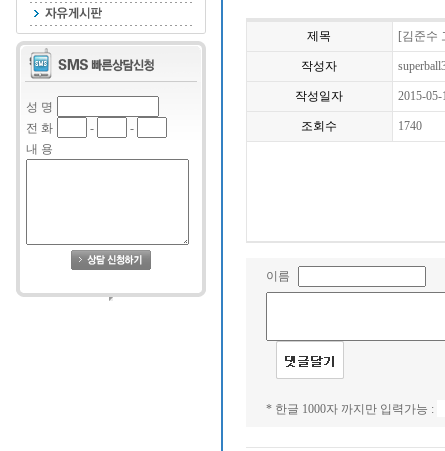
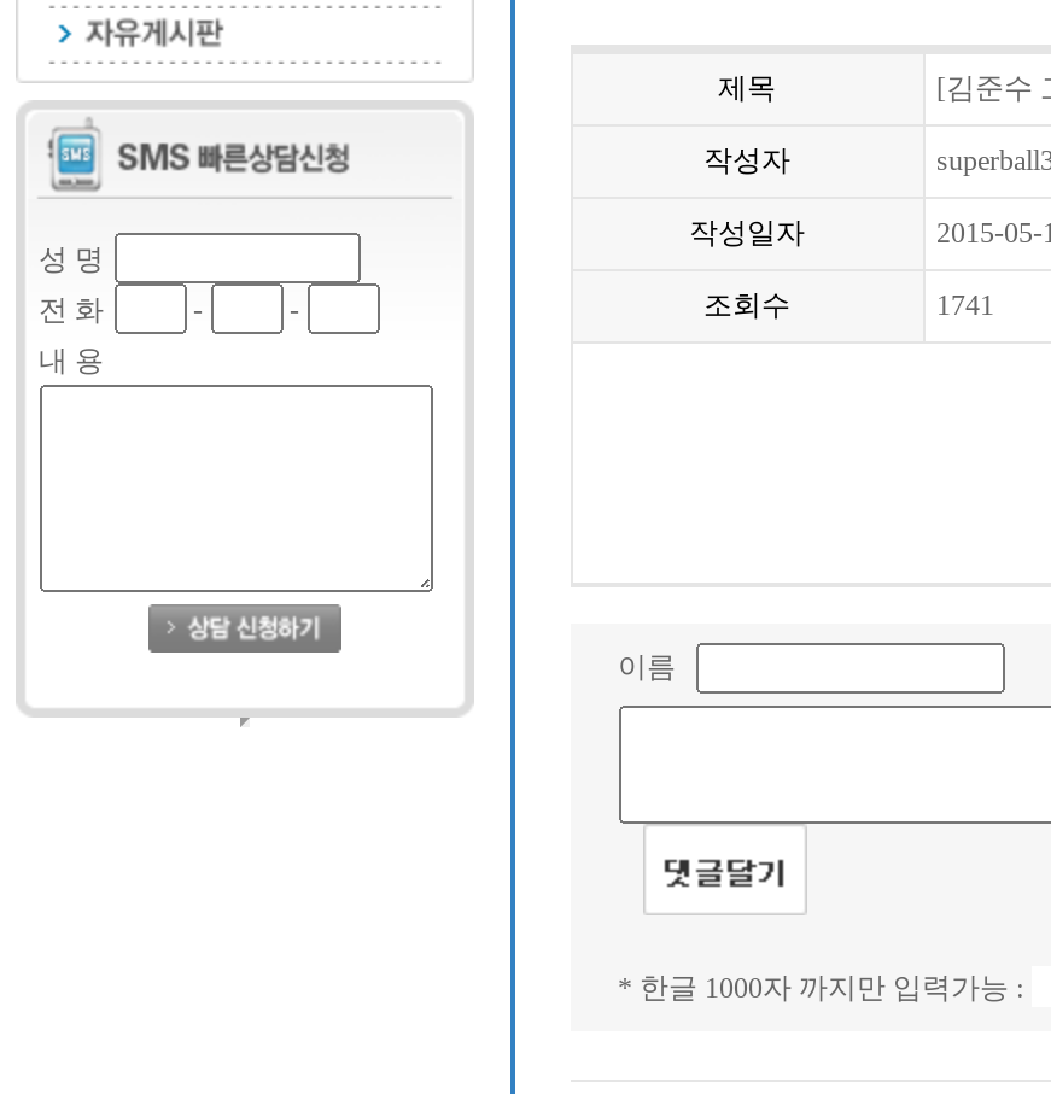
- 1740
+ 1741
